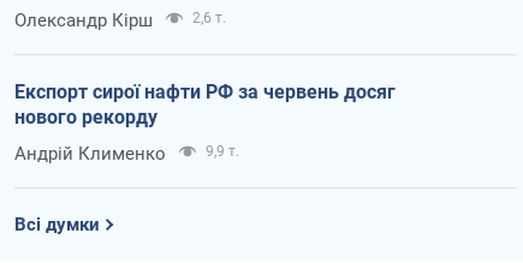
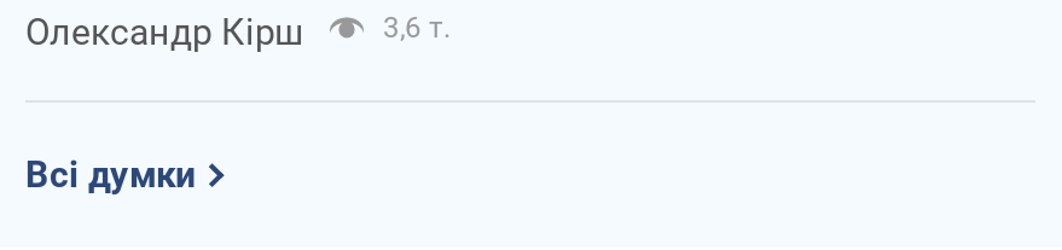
- 2,6 т.
- Експорт сирої нафти РФ за червень досяг
- нового рекорду
- Андрій Клименко
- 9,9 т.
+ 3,6 т.
